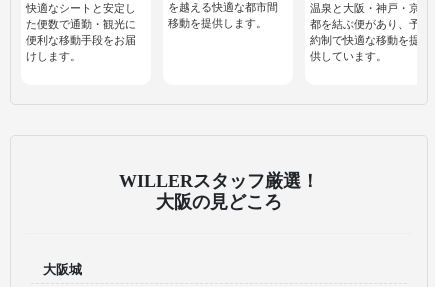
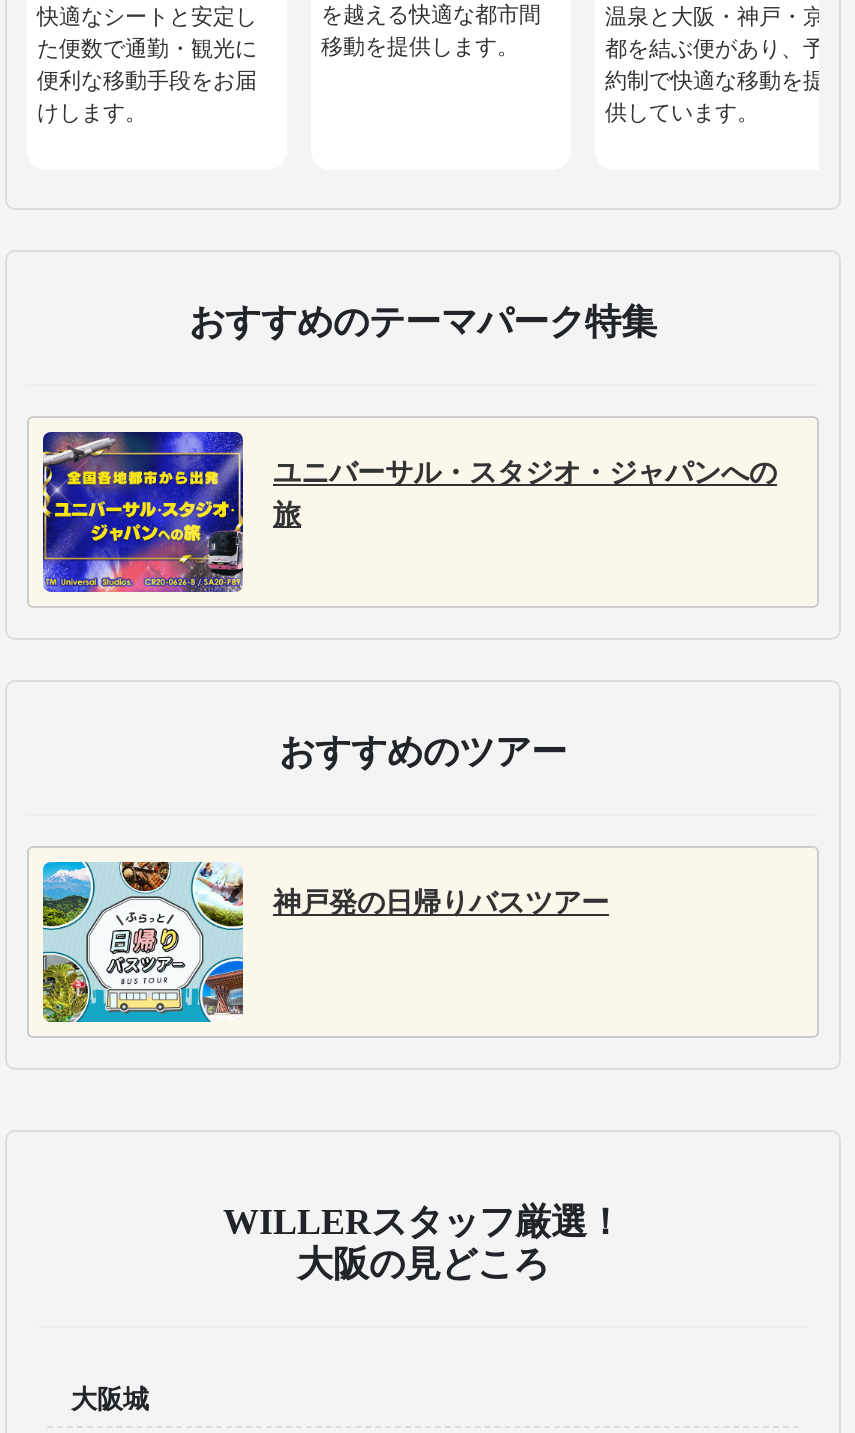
+ [image]
+ ユニバーサル・スタジオ・ジャパンへの
+ 旅

+ [image]
+ 神戸発の日帰りバスツアー

+ おすすめのテーマパーク特集

+ おすすめのツアー
